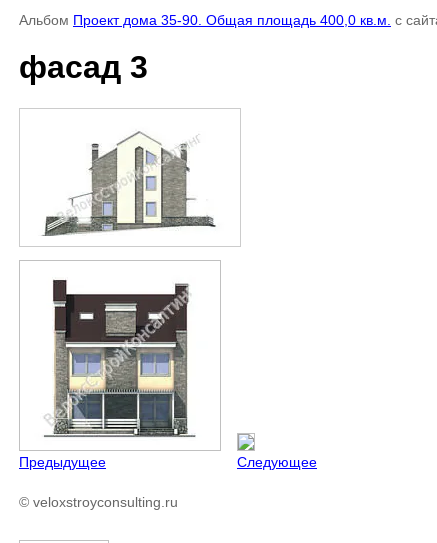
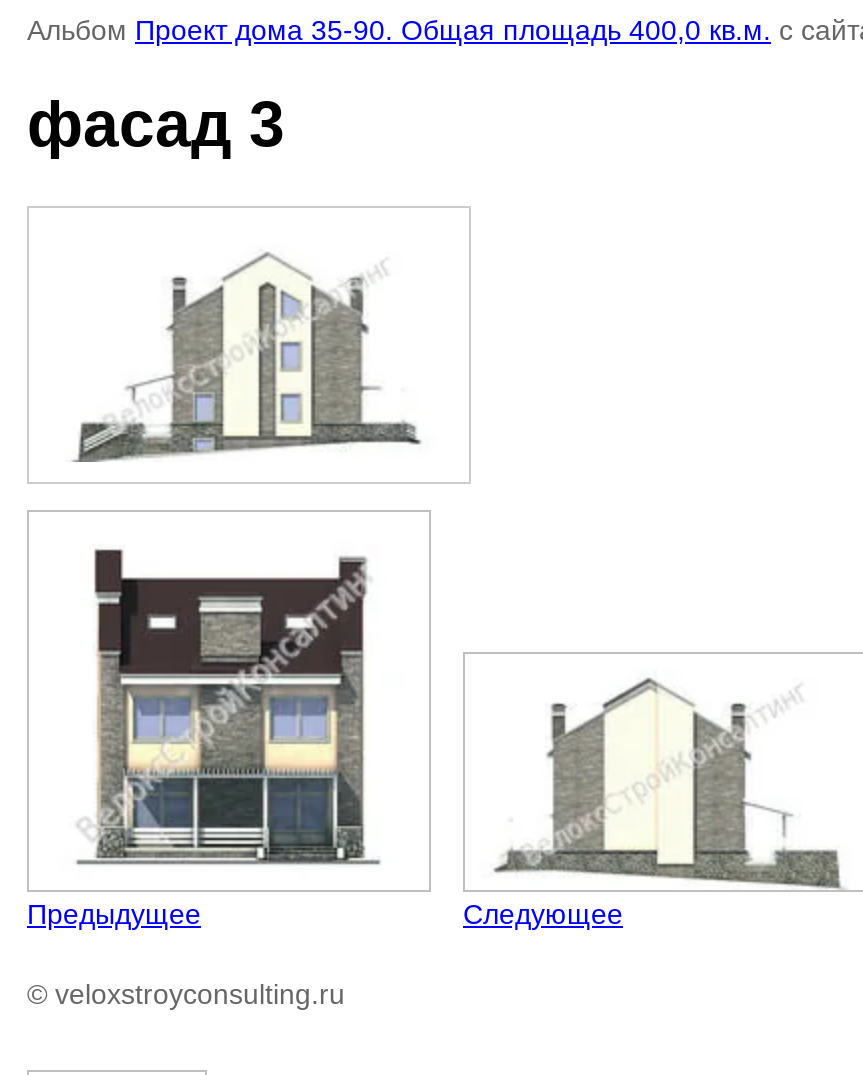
+ [image]
